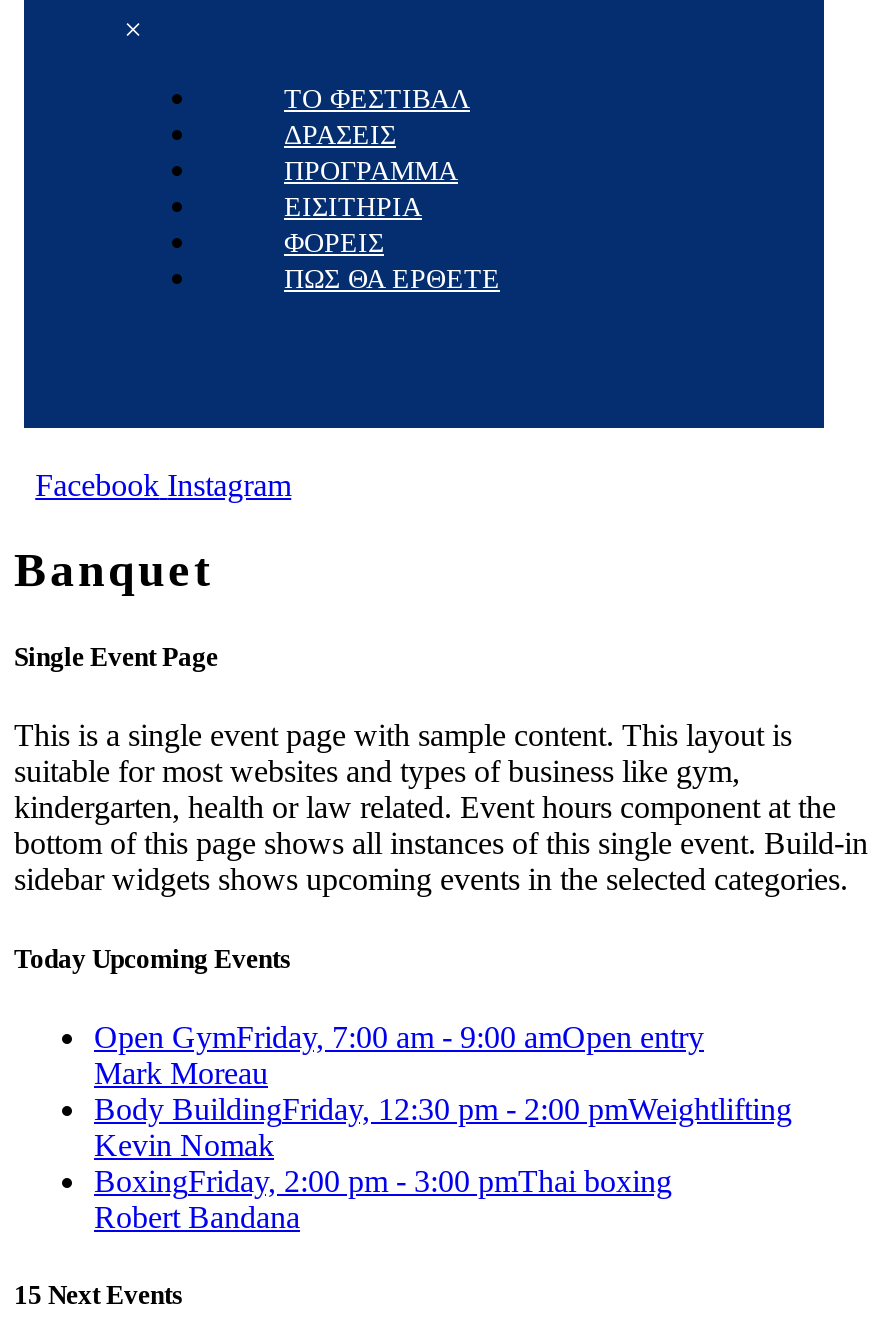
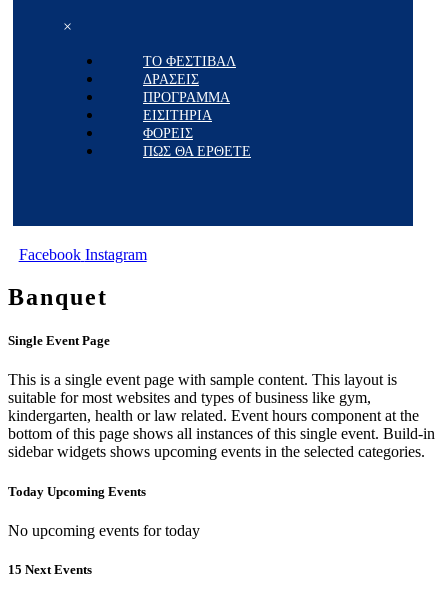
- Open GymFriday, 7:00 am - 9:00 amOpen entry
- Mark Moreau
- Body BuildingFriday, 12:30 pm - 2:00 pmWeightlifting
- Kevin Nomak
- BoxingFriday, 2:00 pm - 3:00 pmThai boxing
- Robert Bandana
+ No upcoming events for today
